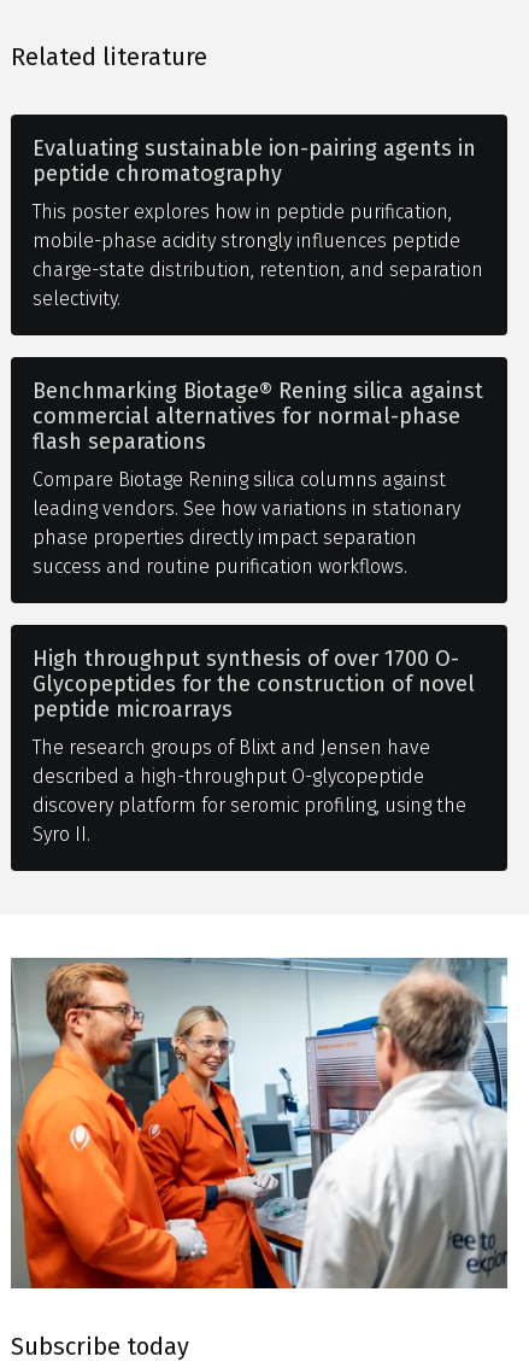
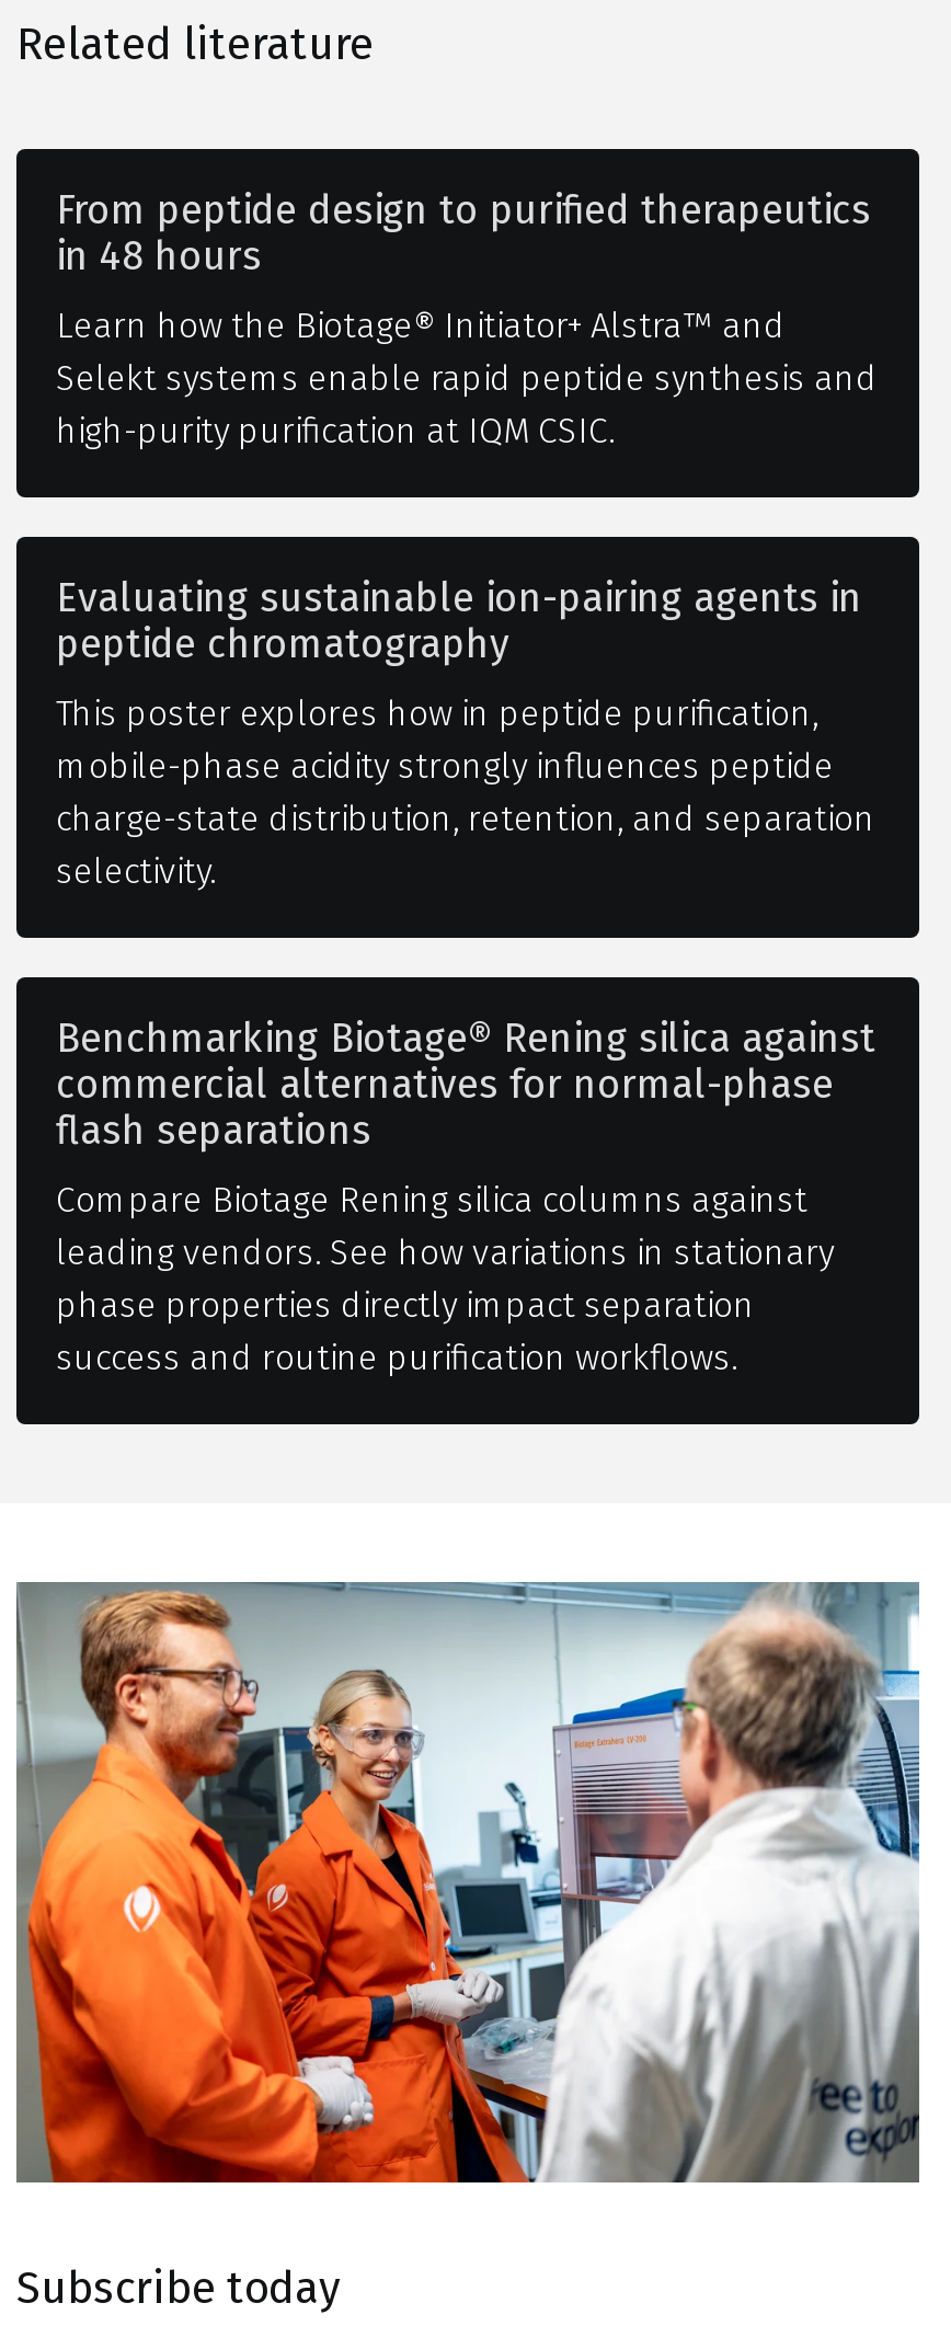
+ From peptide design to purified therapeutics
+ in 48 hours
+ Learn how the Biotage® Initiator+ Alstra™ and
+ Selekt systems enable rapid peptide synthesis and
+ high-purity purification at IQM CSIC.

moved down: Evaluating sustainable ion-pairing agents in | peptide chromatography | This poster explores how in peptide purification, | ... | phase properties directly impact separation | success and routine purification workflows.

- High throughput synthesis of over 1700 O-
- Glycopeptides for the construction of novel
- peptide microarrays
- The research groups of Blixt and Jensen have
- described a high-throughput O-glycopeptide
- discovery platform for seromic profiling, using the
- Syro II.
